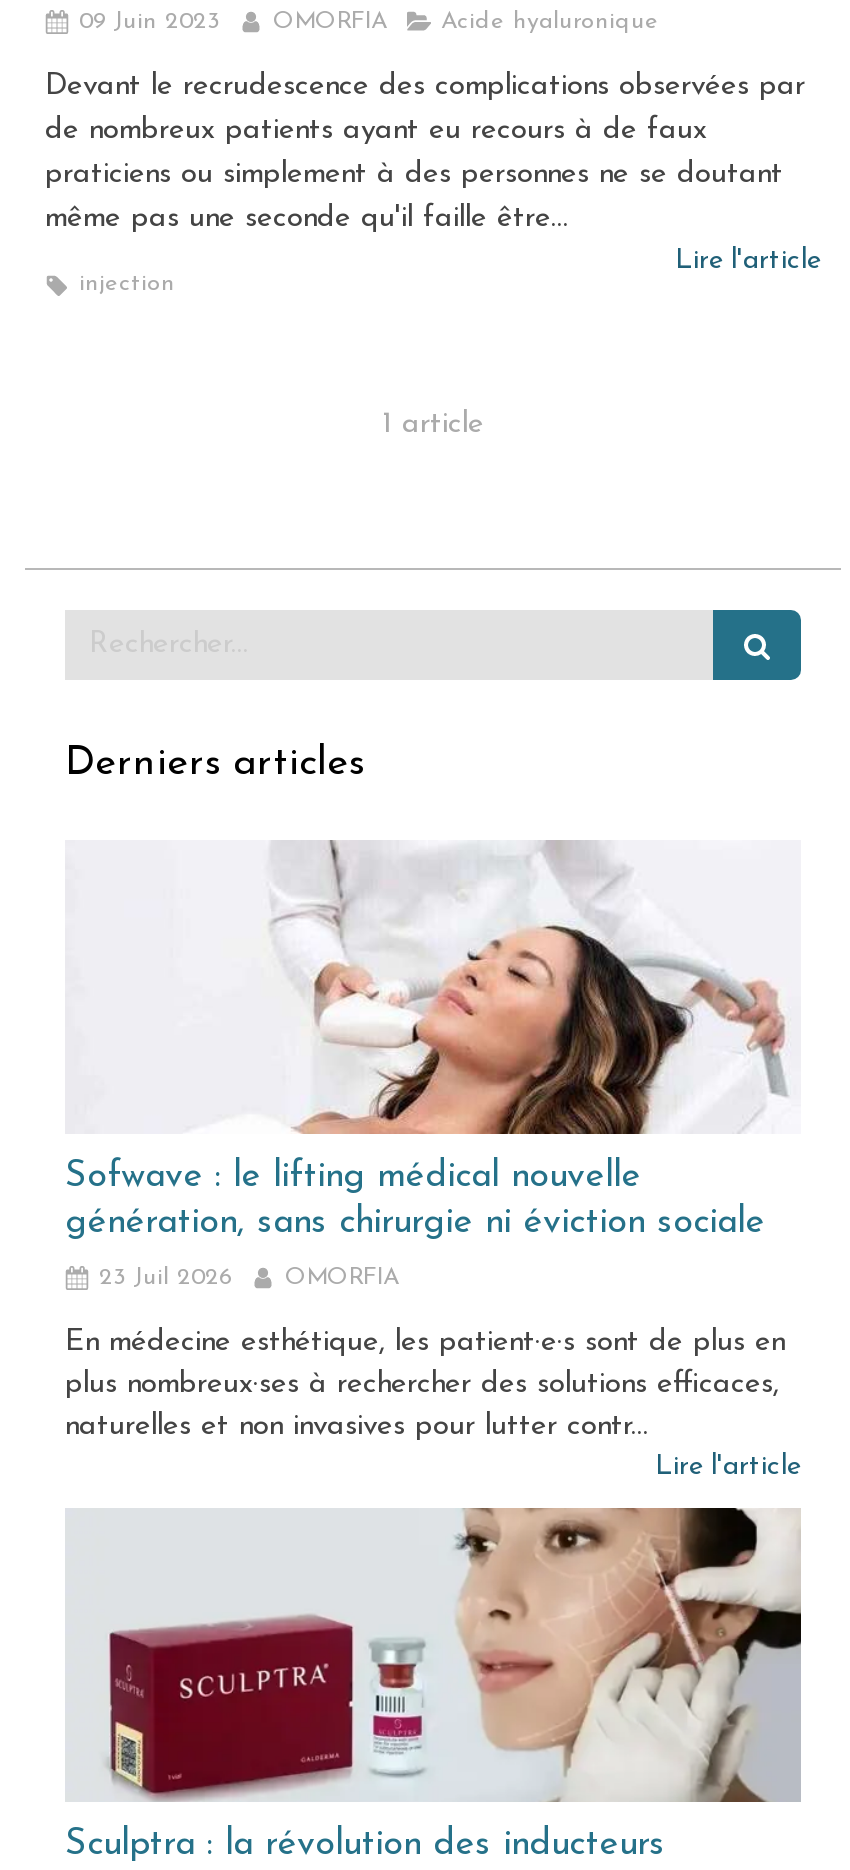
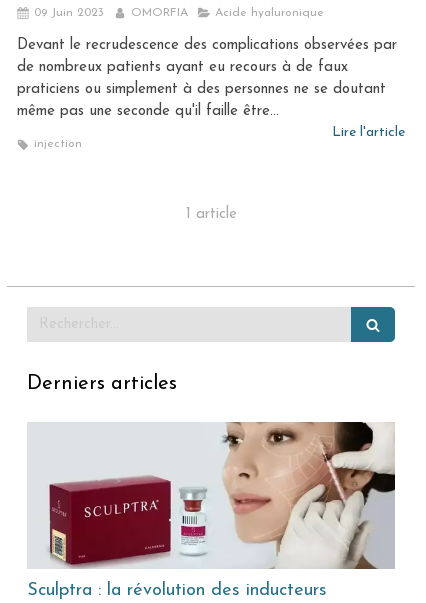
- [image]
- Sofwave : le lifting médical nouvelle
- génération, sans chirurgie ni éviction sociale
- 23 Juil 2026
- OMORFIA
- En médecine esthétique, les patient·e·s sont de plus en
- plus nombreux·ses à rechercher des solutions efficaces,
- naturelles et non invasives pour lutter contr...
- Lire l'article
